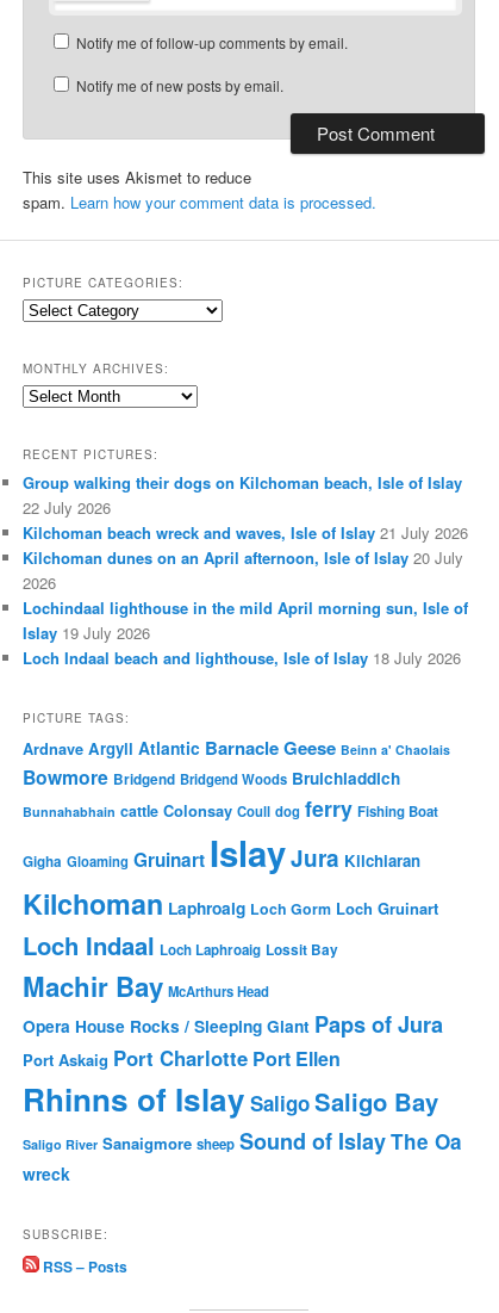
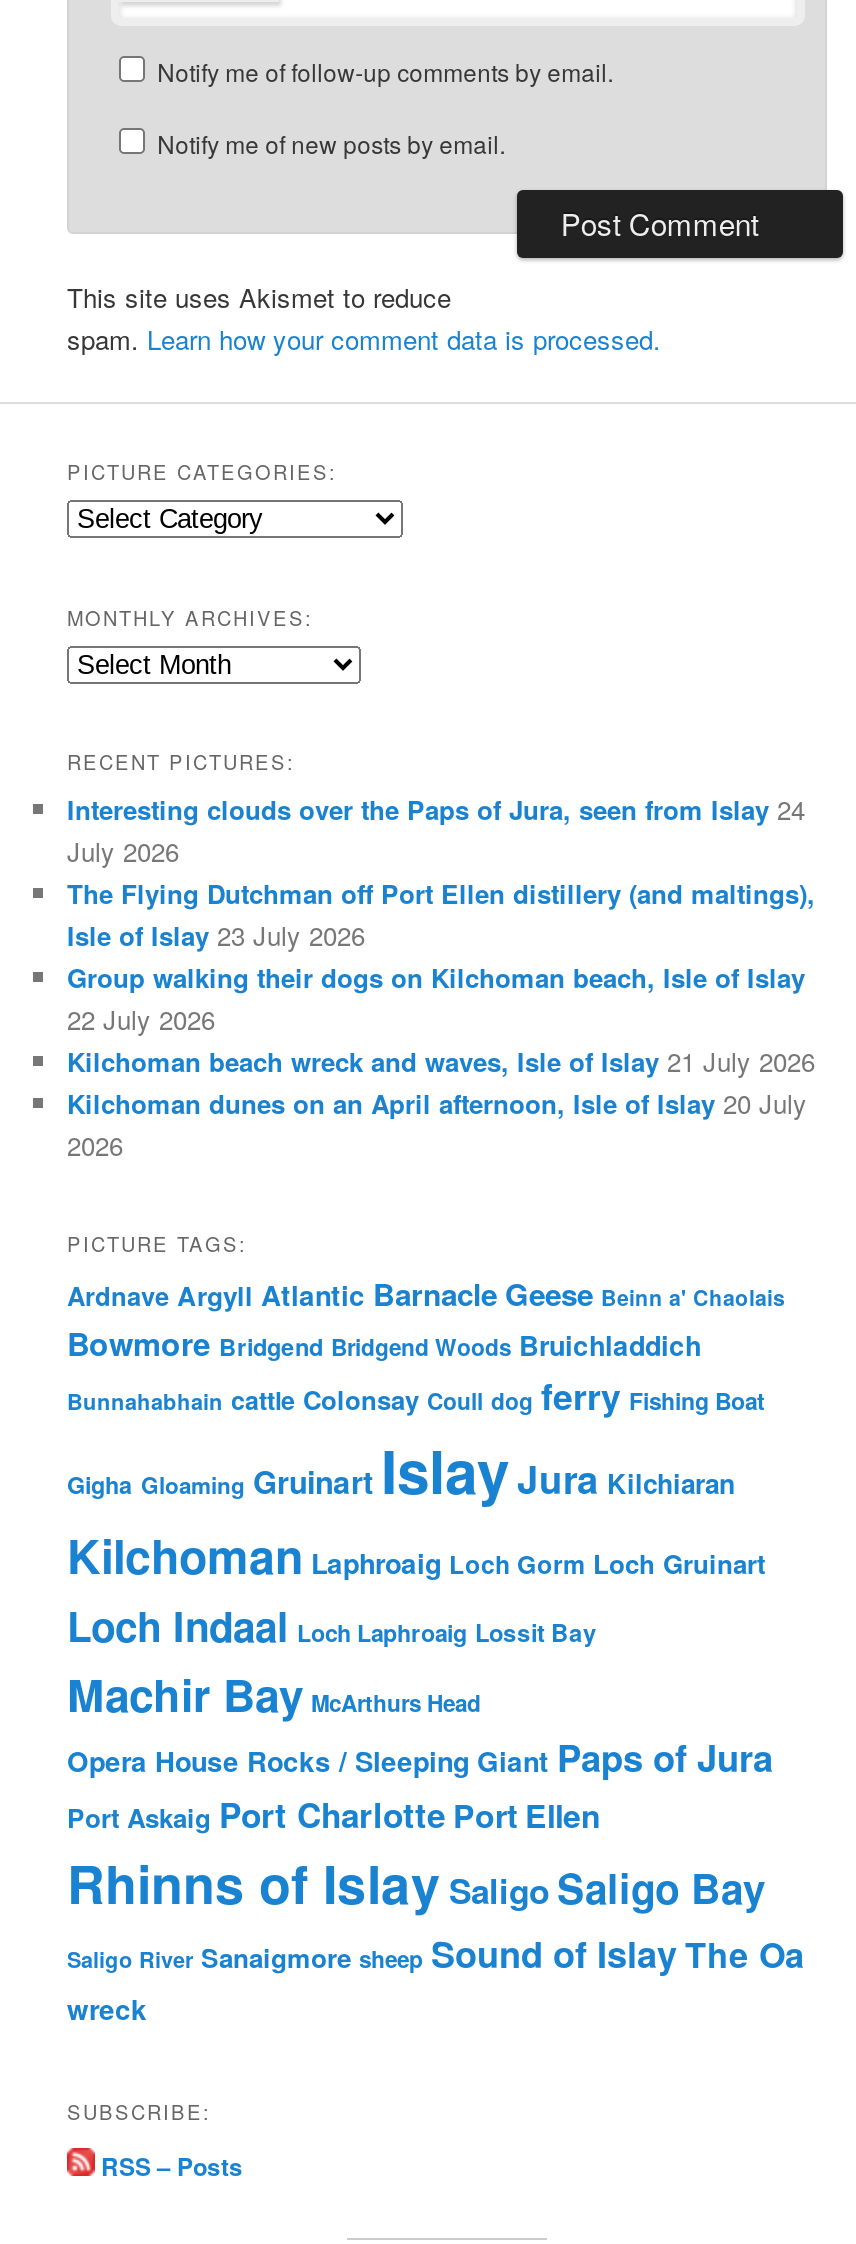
+ Interesting clouds over the Paps of Jura, seen from Islay 24
+ July 2026
+ The Flying Dutchman off Port Ellen distillery (and maltings),
+ Isle of Islay 23 July 2026

moved down: Group walking their dogs on Kilchoman beach, Isle of Islay | 22 July 2026 | Kilchoman beach wreck and waves, Isle of Islay 21 July 2026 | Kilchoman dunes on an April afternoon, Isle of Islay 20 July | 2026

- Lochindaal lighthouse in the mild April morning sun, Isle of
- Islay 19 July 2026
- Loch Indaal beach and lighthouse, Isle of Islay 18 July 2026
